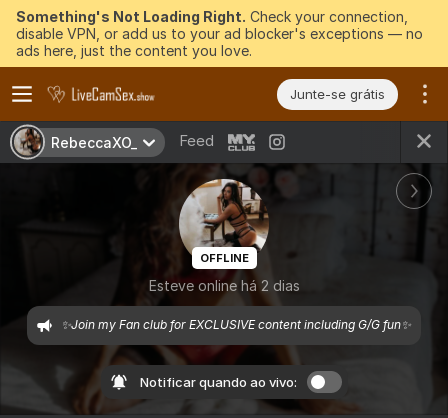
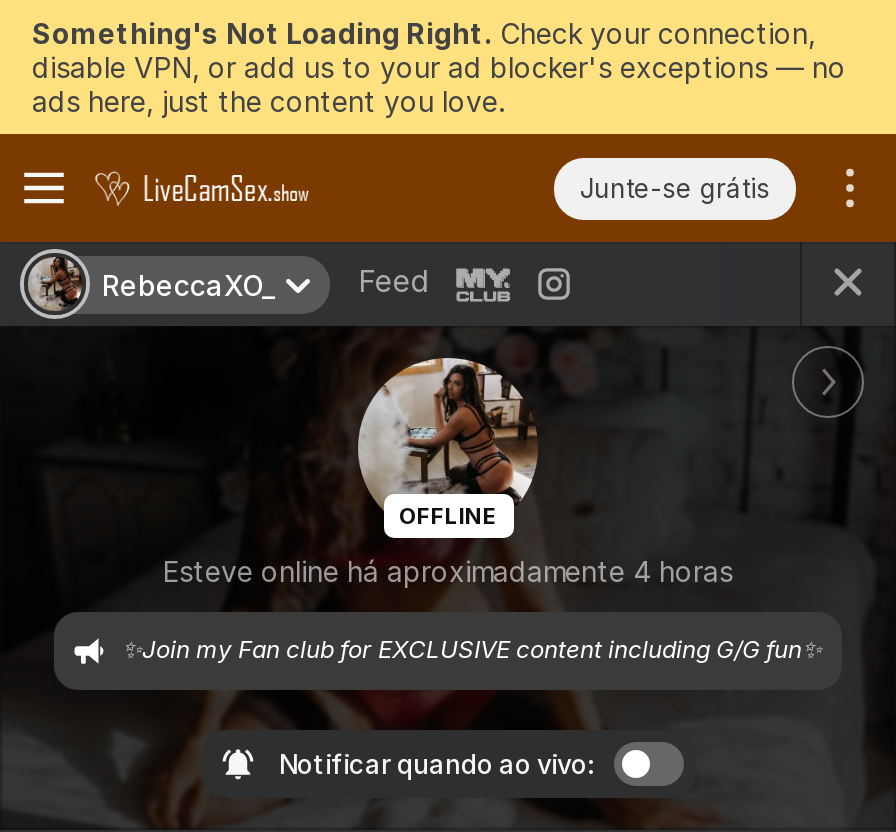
- Esteve online há 2 dias
+ Esteve online há aproximadamente 4 horas
